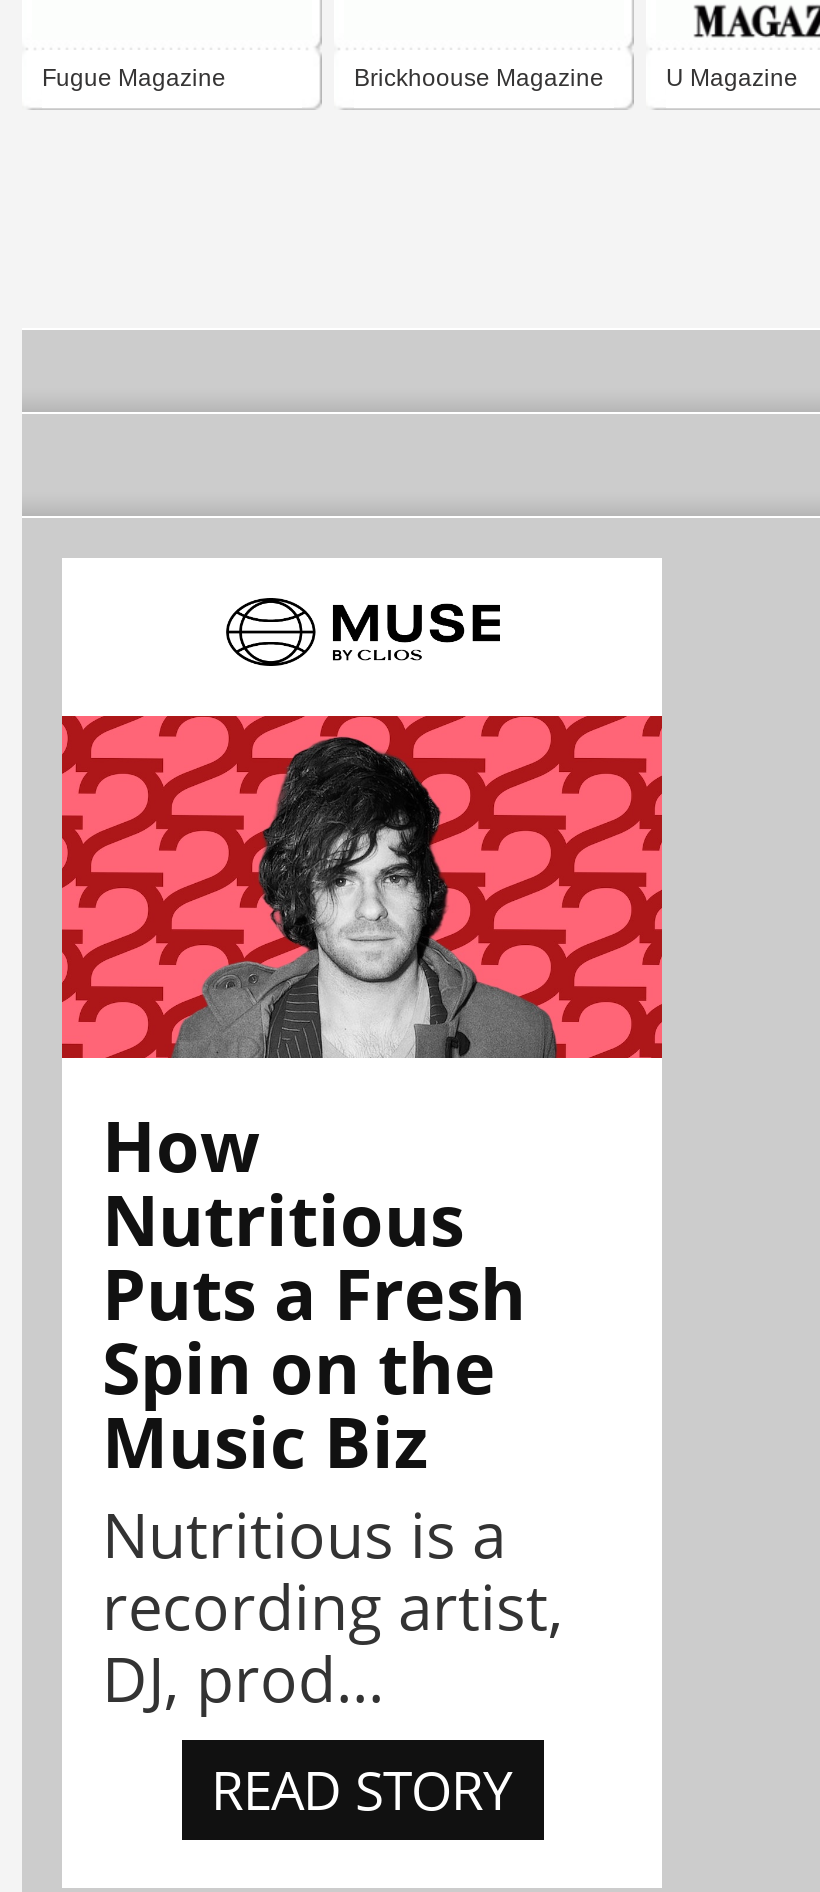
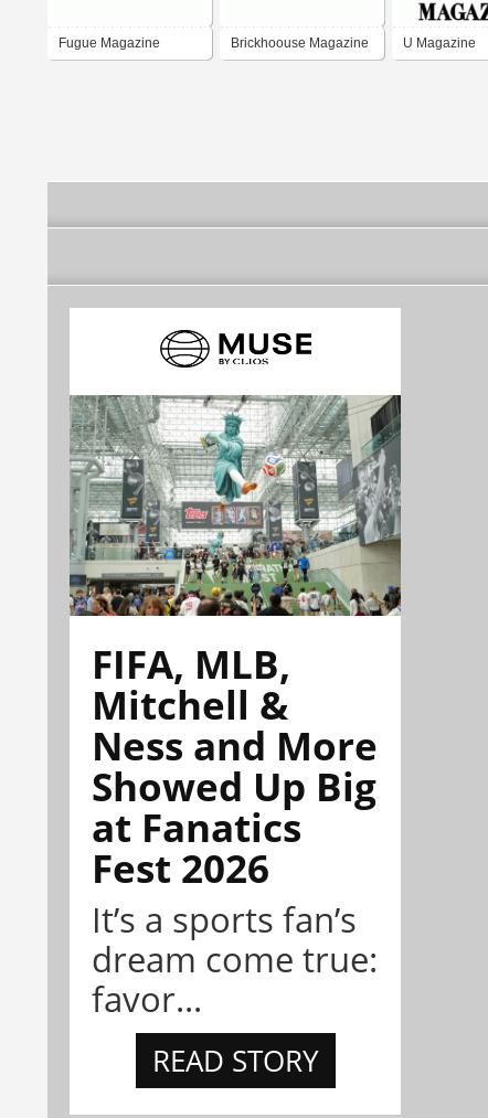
- [image]
- How
- Nutritious
- Puts a Fresh
- Spin on the
- Music Biz
- Nutritious is a
- recording artist,
- DJ, prod...
+ [image]
+ FIFA, MLB,
+ Mitchell &
+ Ness and More
+ Showed Up Big
+ at Fanatics
+ Fest 2026
+ It’s a sports fan’s
+ dream come true:
+ favor...
